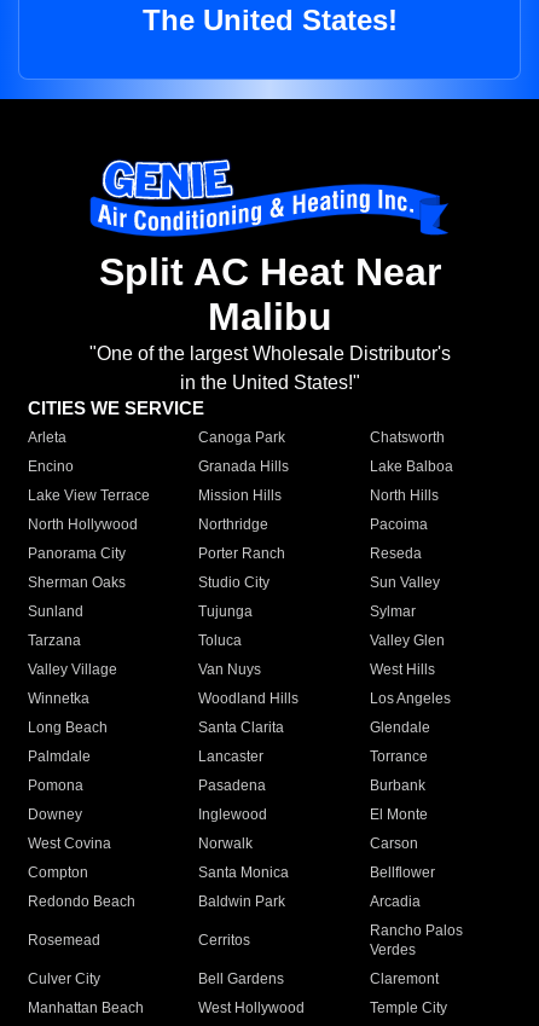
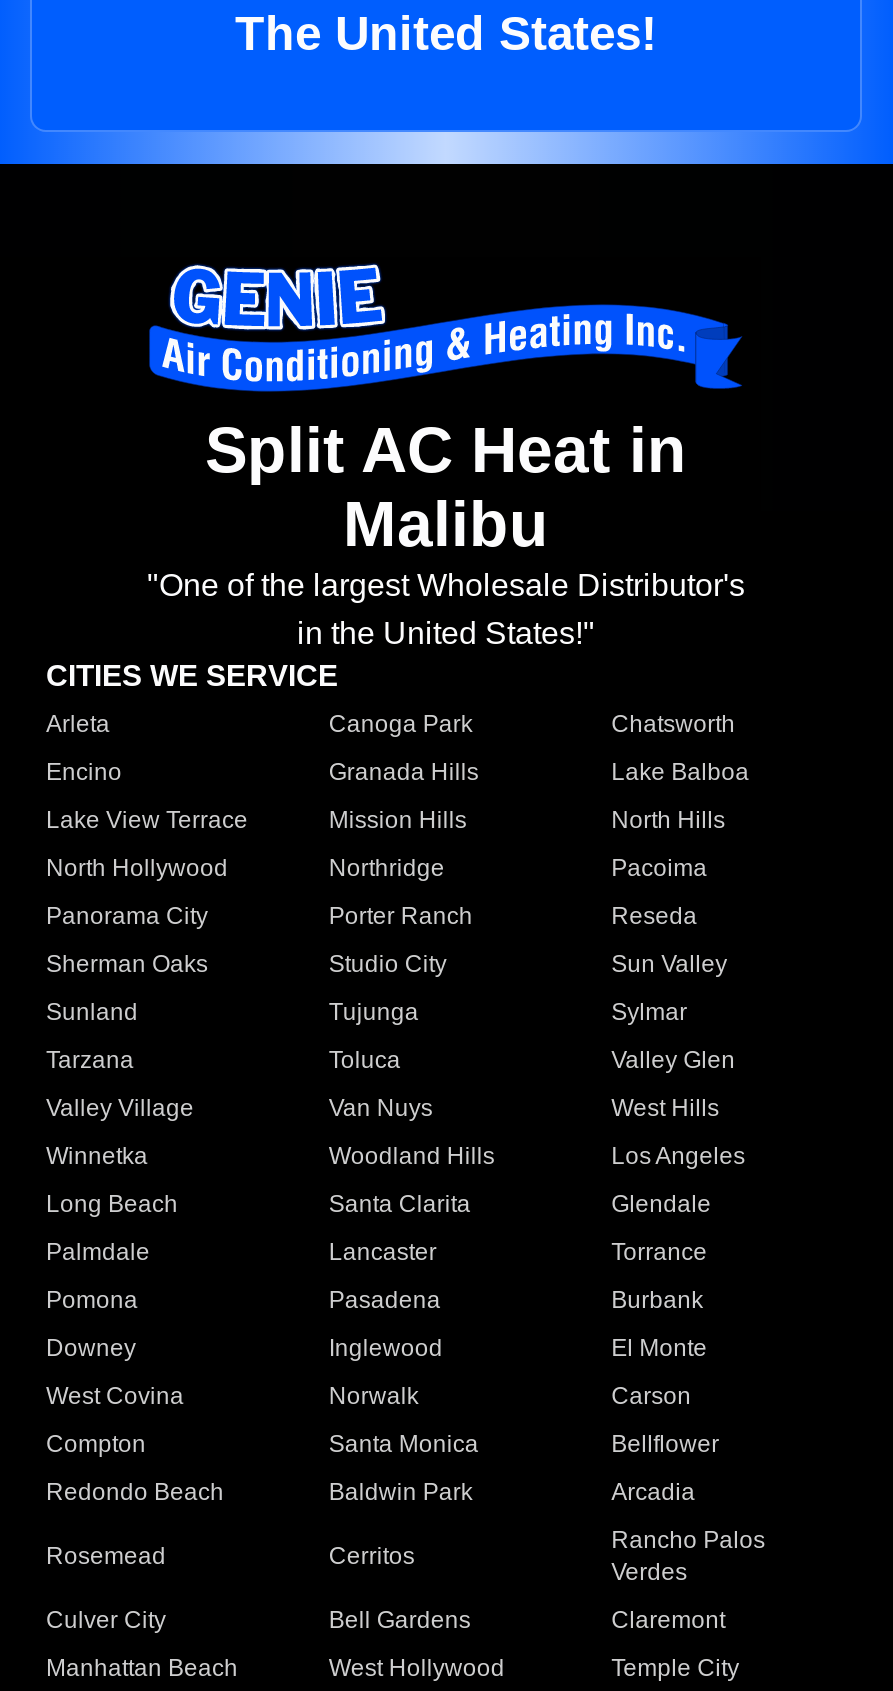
- Split AC Heat Near
+ Split AC Heat in
